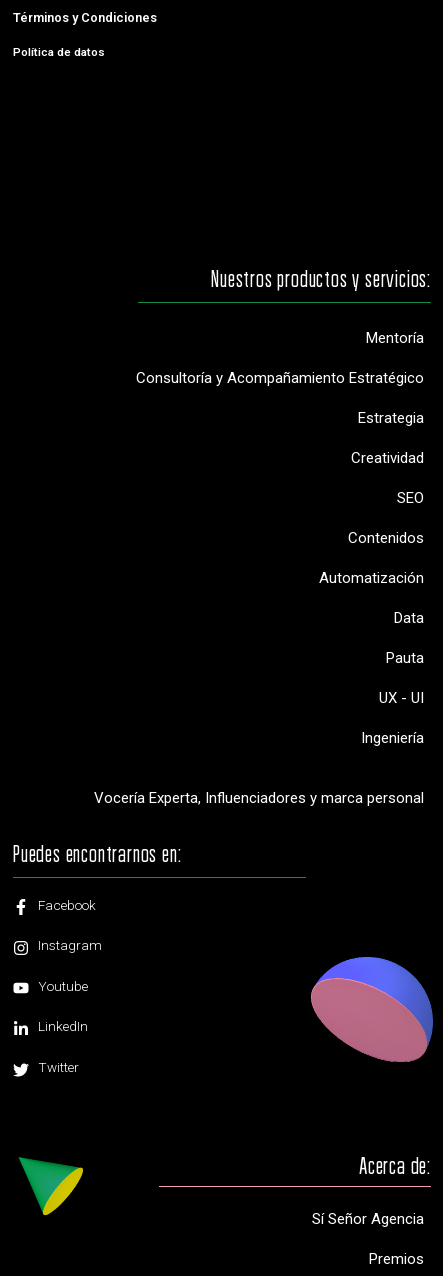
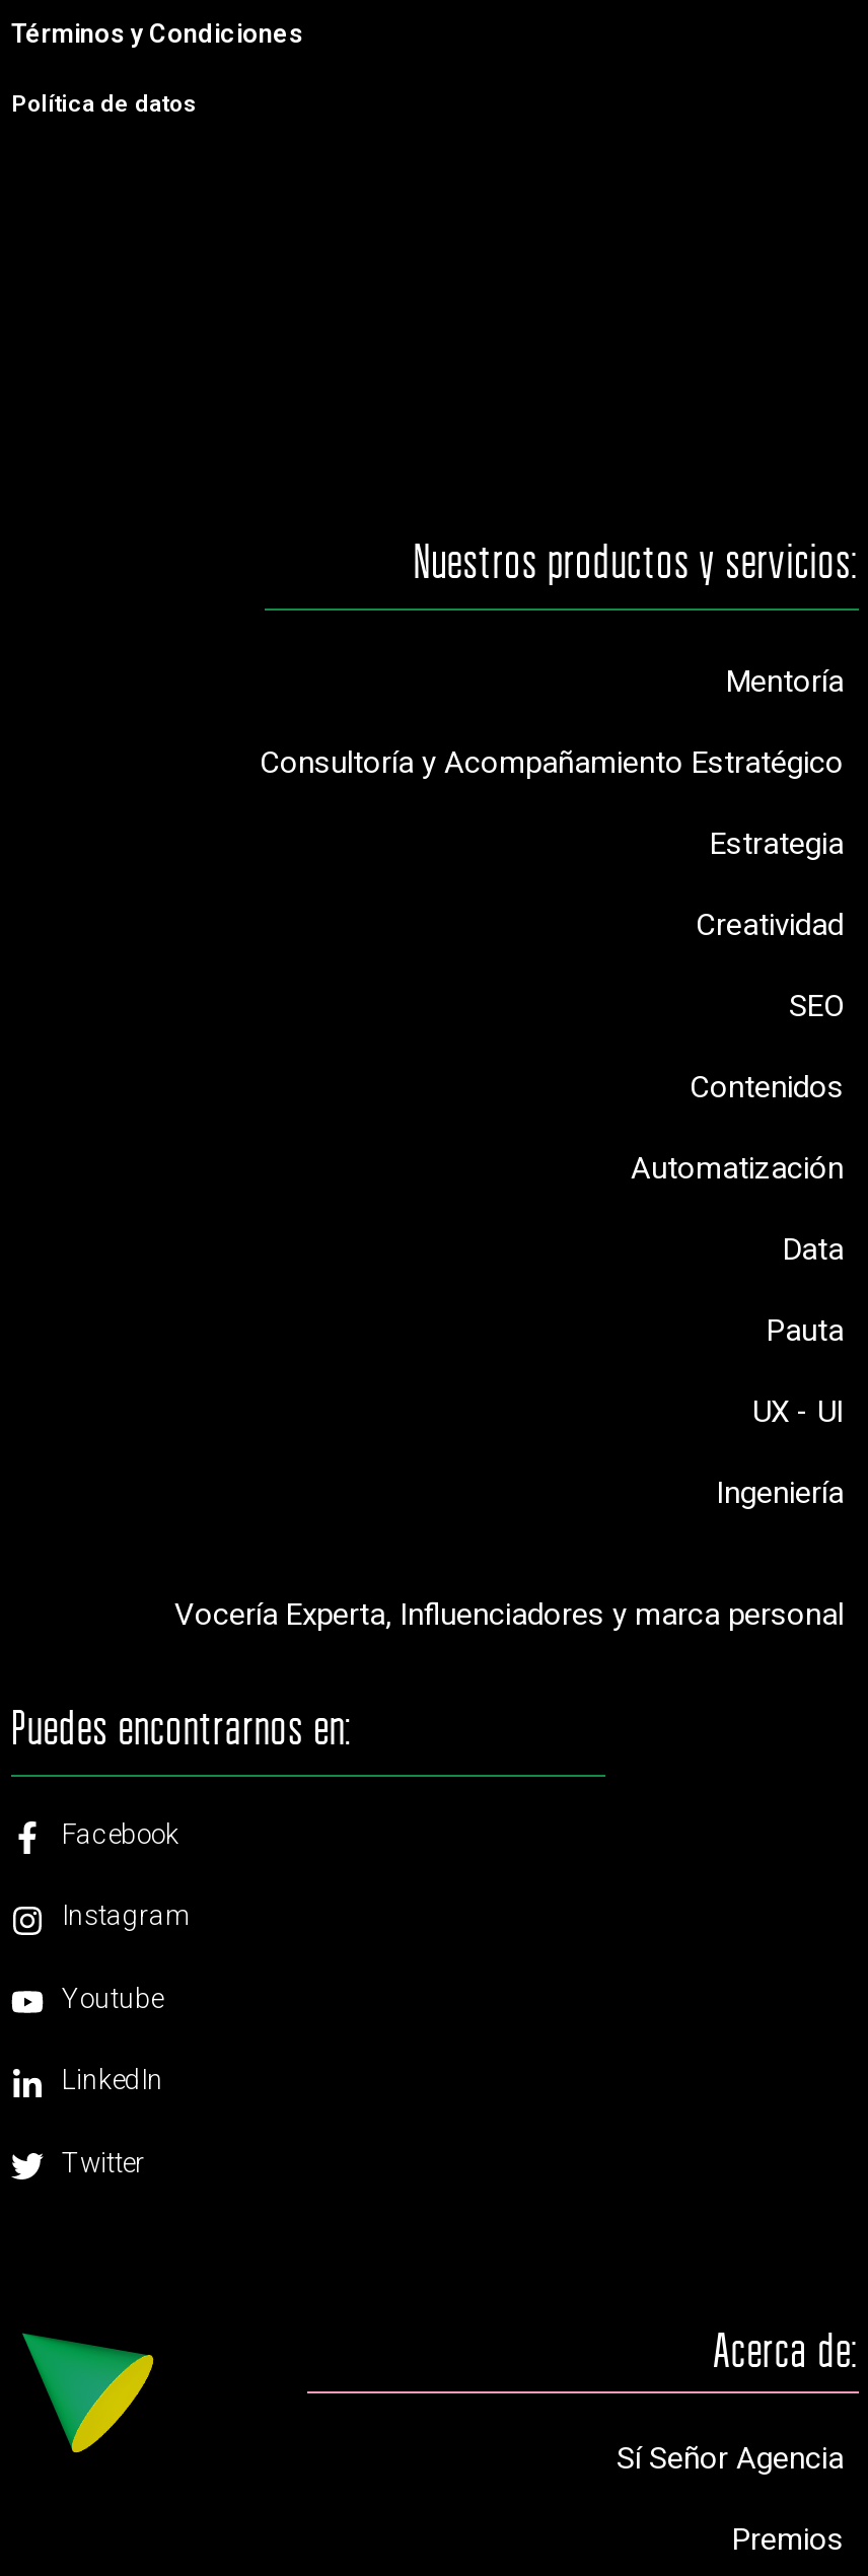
- [image]
